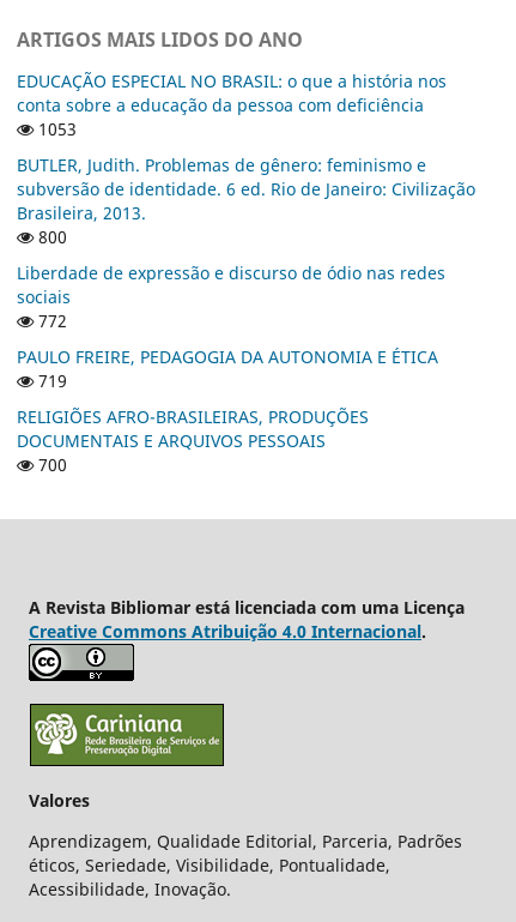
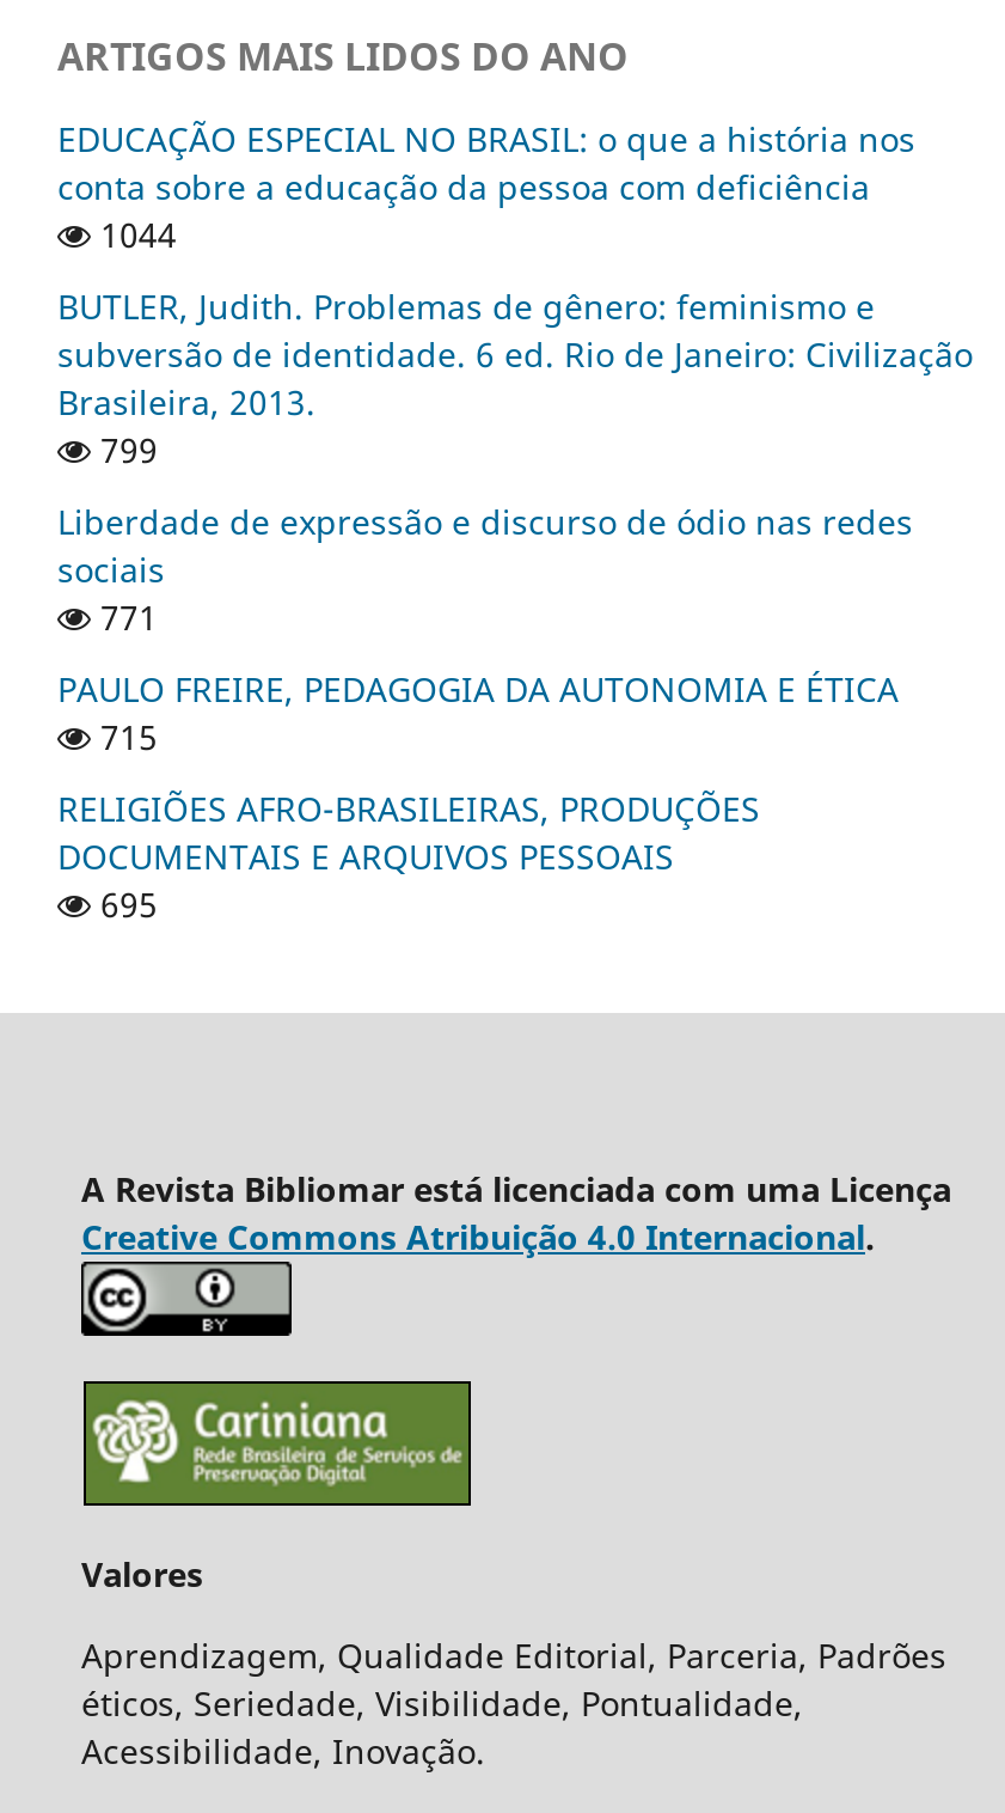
- 1053
+ 1044

- 800
+ 799

- 772
+ 771

- 719
+ 715

- 700
+ 695
